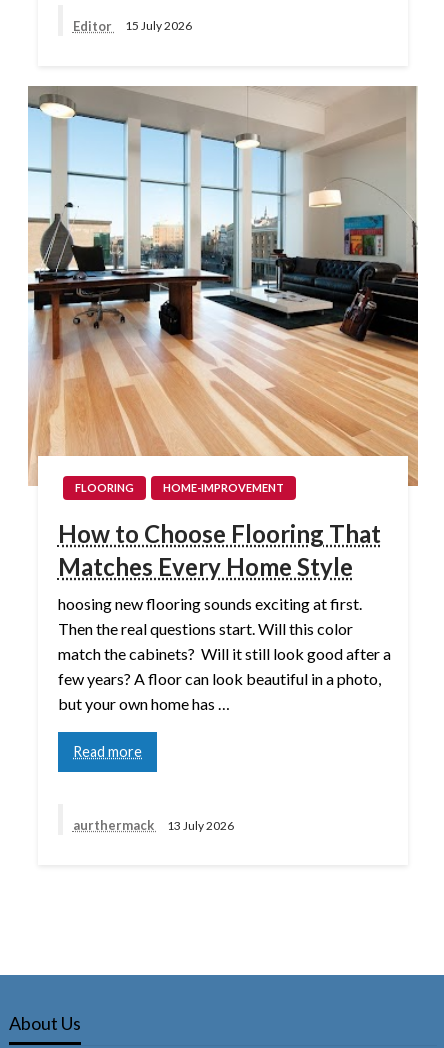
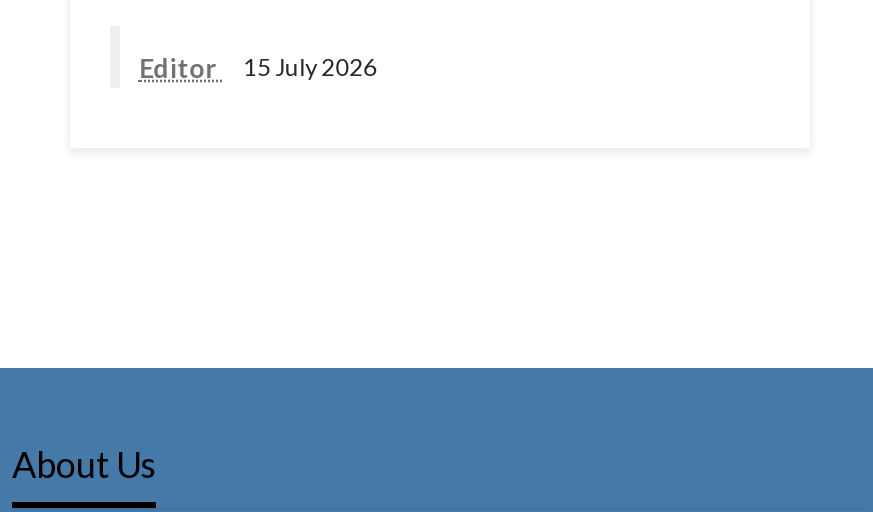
- [image]
- FLOORING
- HOME-IMPROVEMENT
- How to Choose Flooring That
- Matches Every Home Style
- hoosing new flooring sounds exciting at first.
- Then the real questions start. Will this color
- match the cabinets? Will it still look good after a
- few years? A floor can look beautiful in a photo,
- but your own home has …
- Read more

- aurthermack
- 13 July 2026
